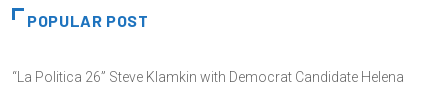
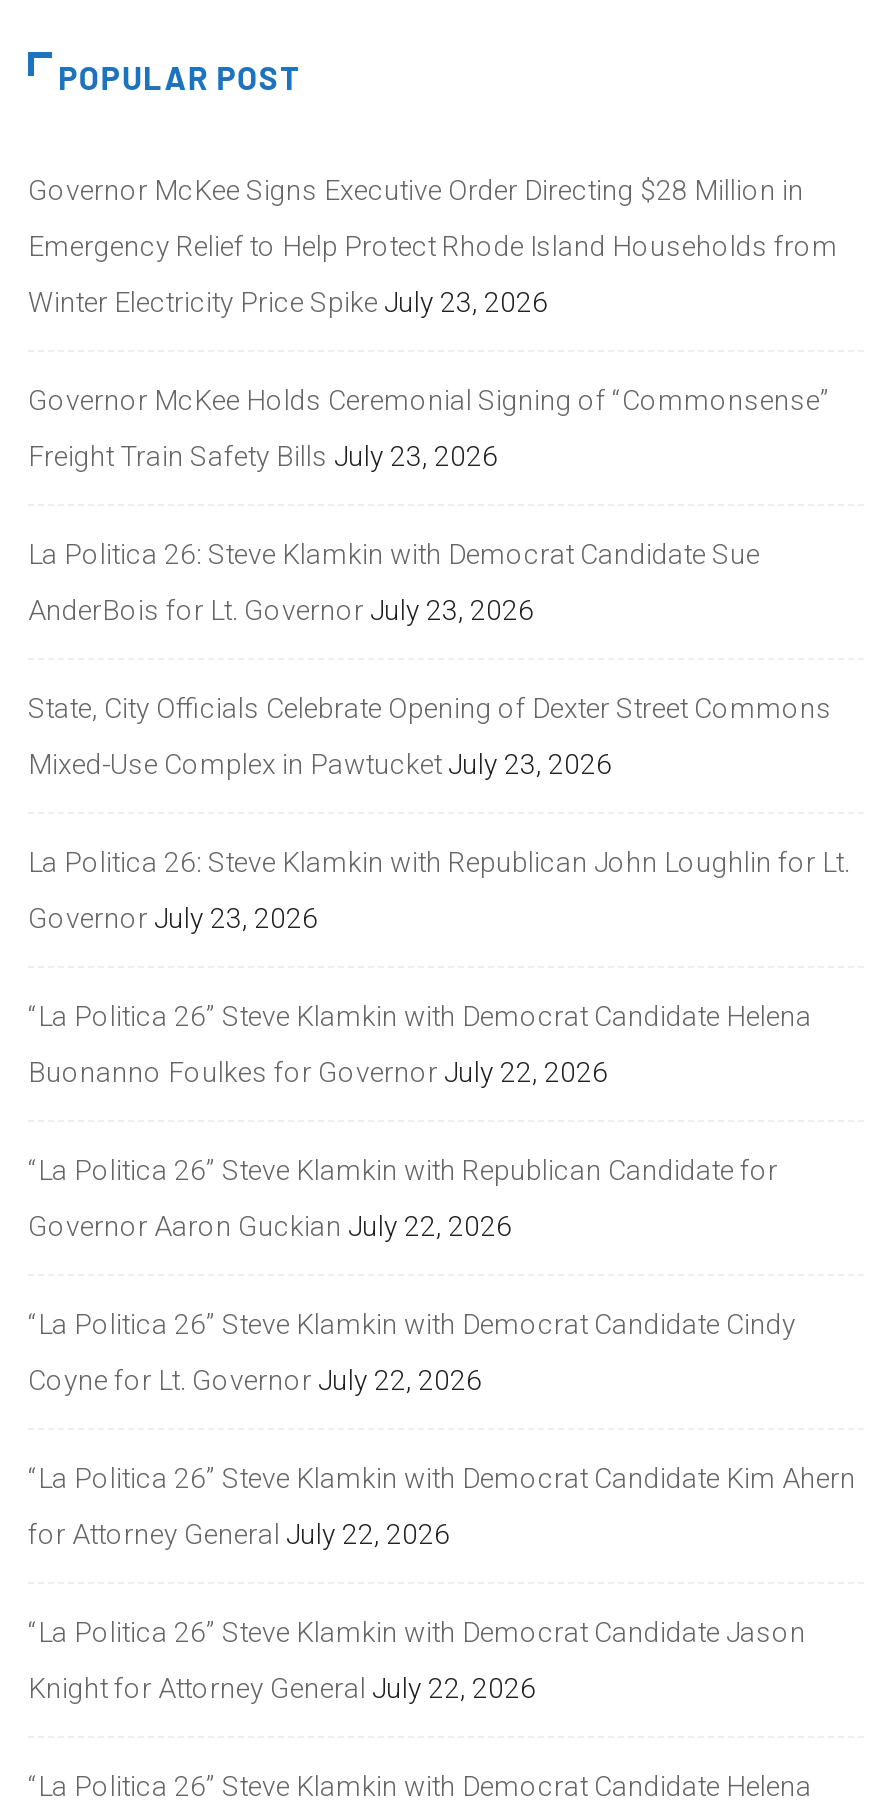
+ Governor McKee Signs Executive Order Directing $28 Million in
+ Emergency Relief to Help Protect Rhode Island Households from
+ Winter Electricity Price Spike July 23, 2026
+ Governor McKee Holds Ceremonial Signing of “Commonsense”
+ Freight Train Safety Bills July 23, 2026
+ La Politica 26: Steve Klamkin with Democrat Candidate Sue
+ AnderBois for Lt. Governor July 23, 2026
+ State, City Officials Celebrate Opening of Dexter Street Commons
+ Mixed-Use Complex in Pawtucket July 23, 2026
+ La Politica 26: Steve Klamkin with Republican John Loughlin for Lt.
+ Governor July 23, 2026
+ “La Politica 26” Steve Klamkin with Democrat Candidate Helena
+ Buonanno Foulkes for Governor July 22, 2026
+ “La Politica 26” Steve Klamkin with Republican Candidate for
+ Governor Aaron Guckian July 22, 2026
+ “La Politica 26” Steve Klamkin with Democrat Candidate Cindy
+ Coyne for Lt. Governor July 22, 2026
+ “La Politica 26” Steve Klamkin with Democrat Candidate Kim Ahern
+ for Attorney General July 22, 2026
+ “La Politica 26” Steve Klamkin with Democrat Candidate Jason
+ Knight for Attorney General July 22, 2026
